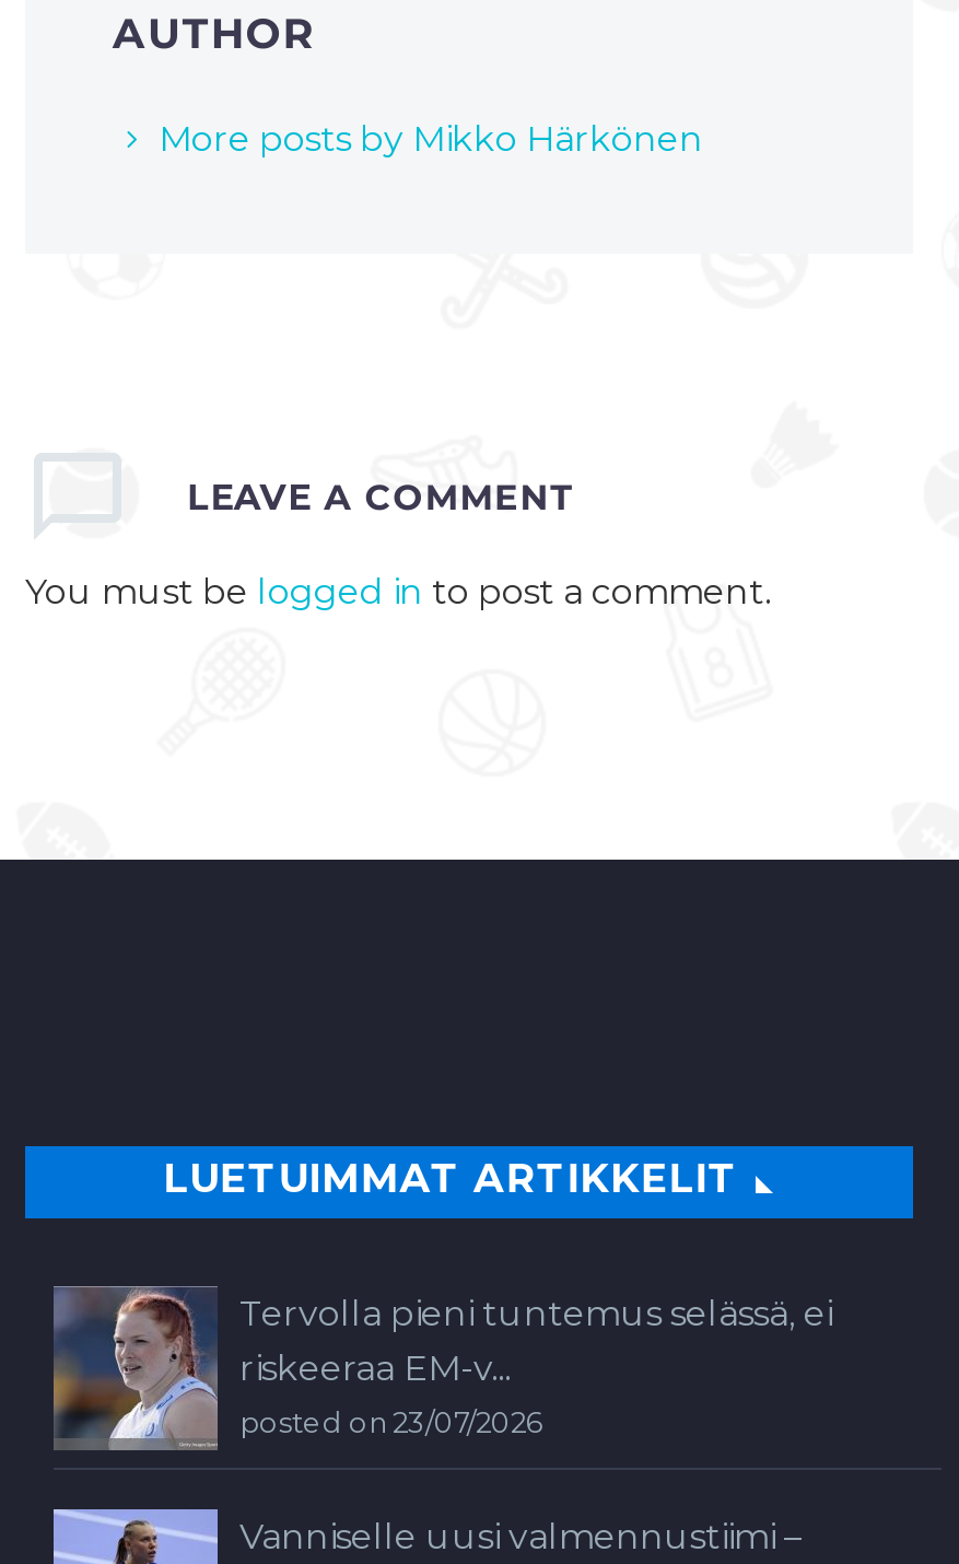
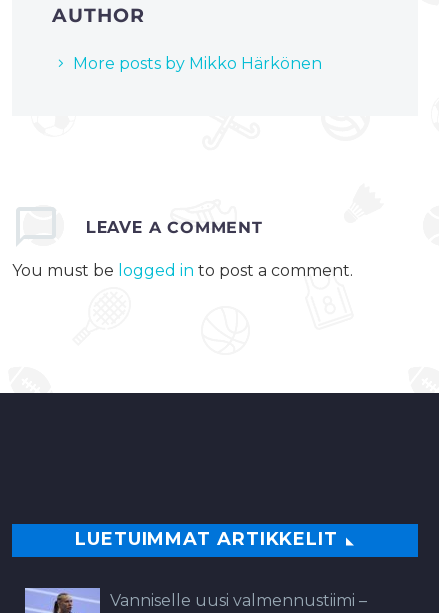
- [image]
- Tervolla pieni tuntemus selässä, ei
- riskeeraa EM-v...
- posted on 23/07/2026
